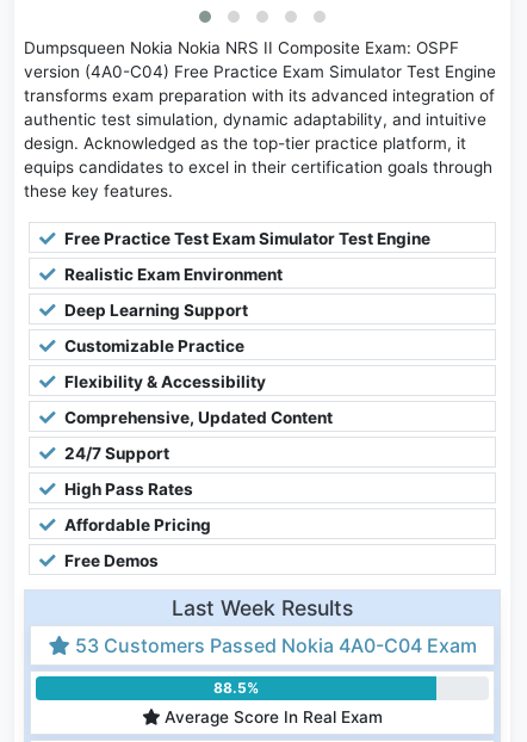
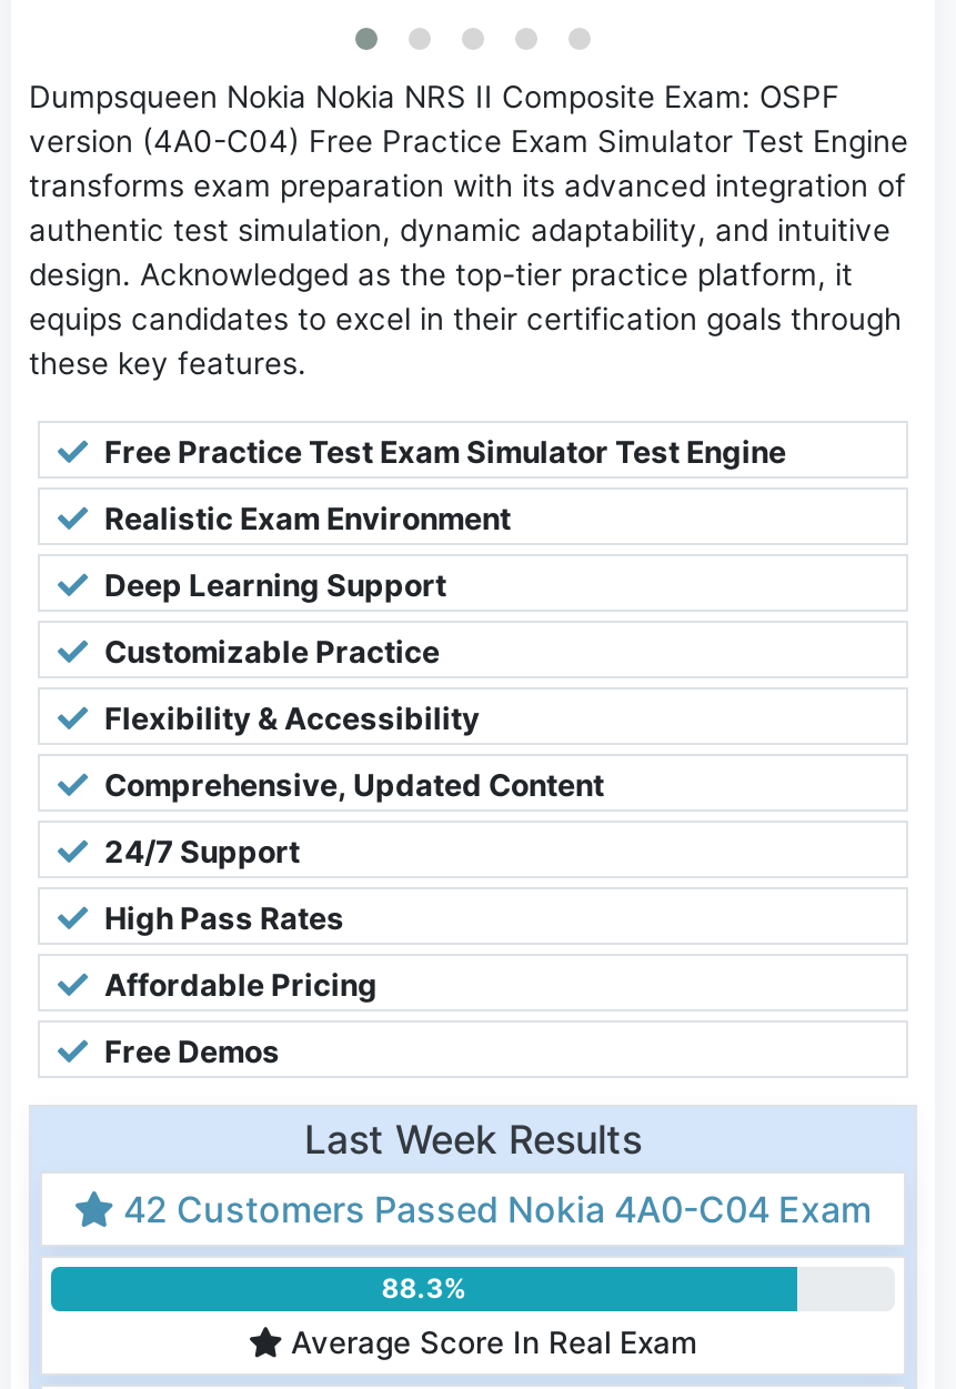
- 53 Customers Passed Nokia 4A0-C04 Exam
+ 42 Customers Passed Nokia 4A0-C04 Exam

- 88.5%
+ 88.3%
